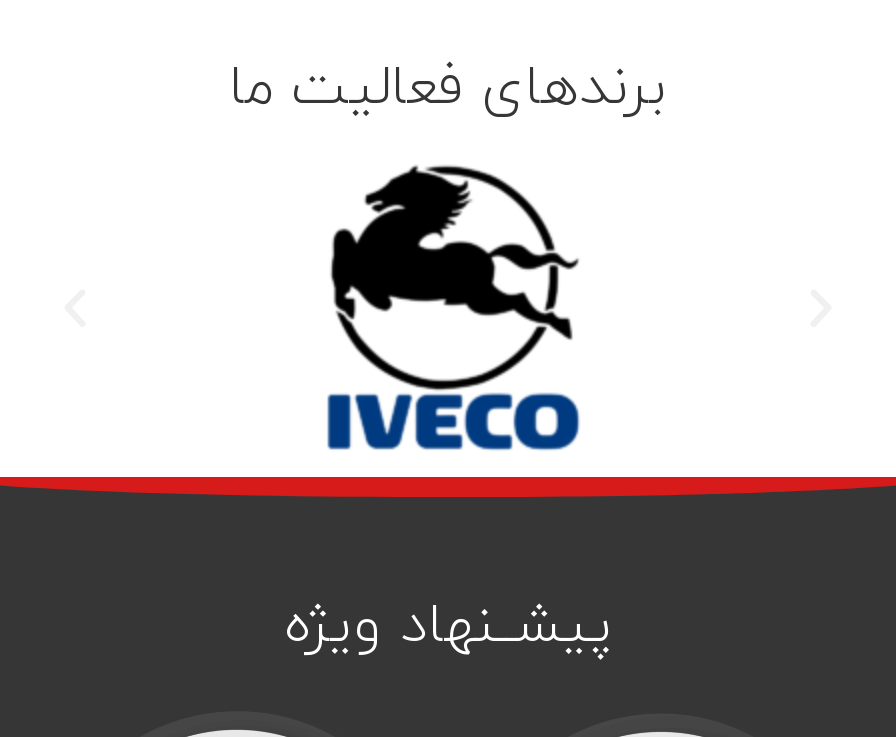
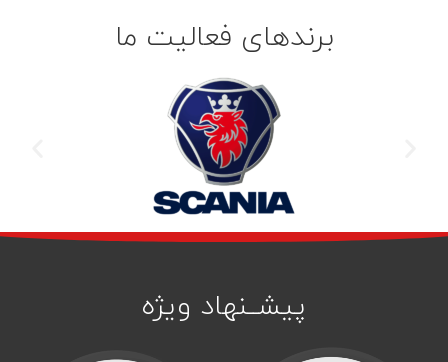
- [image]
+ [image]
